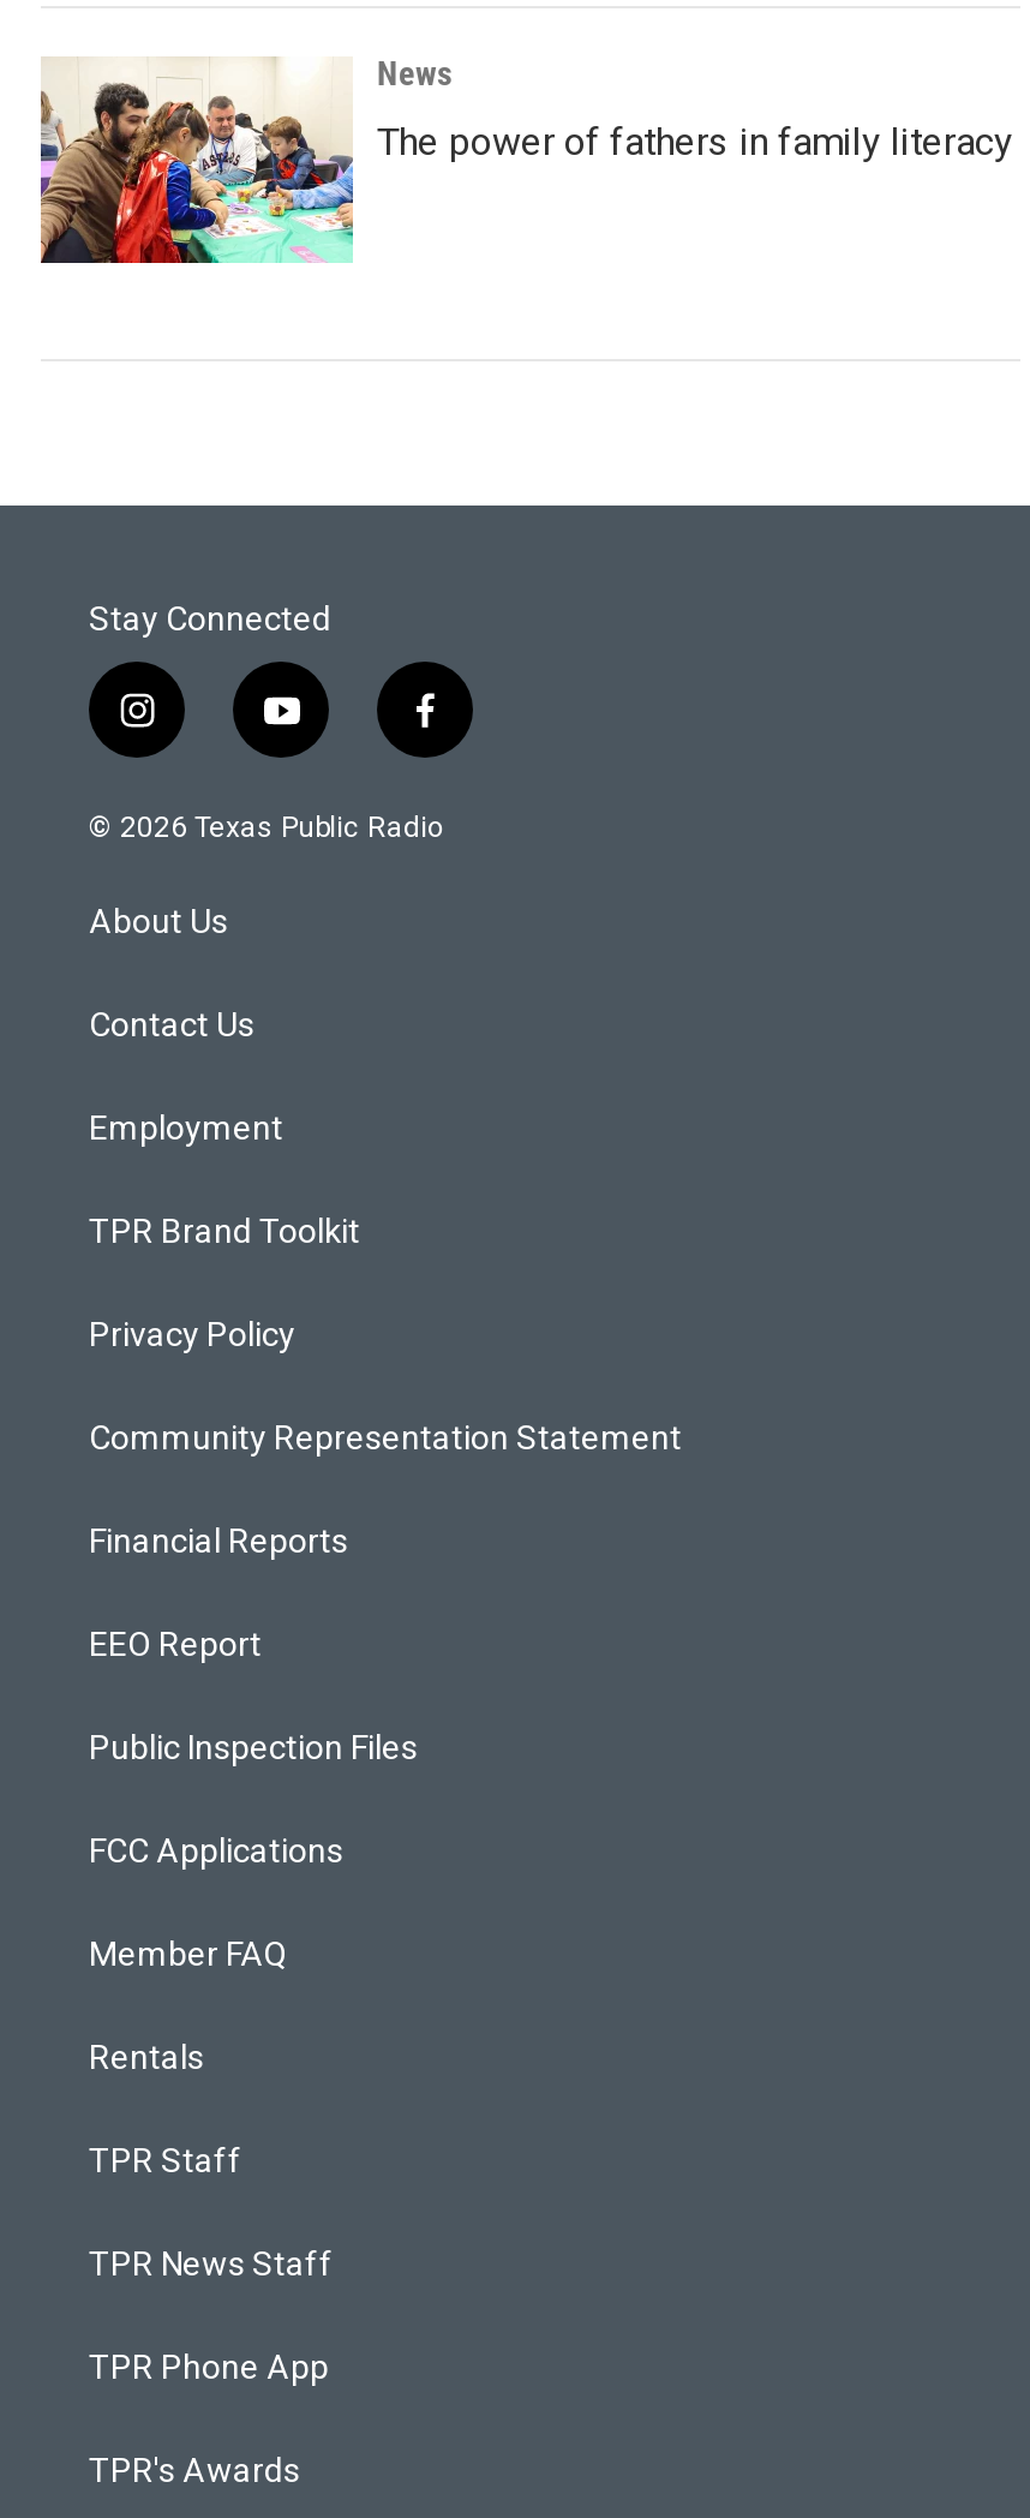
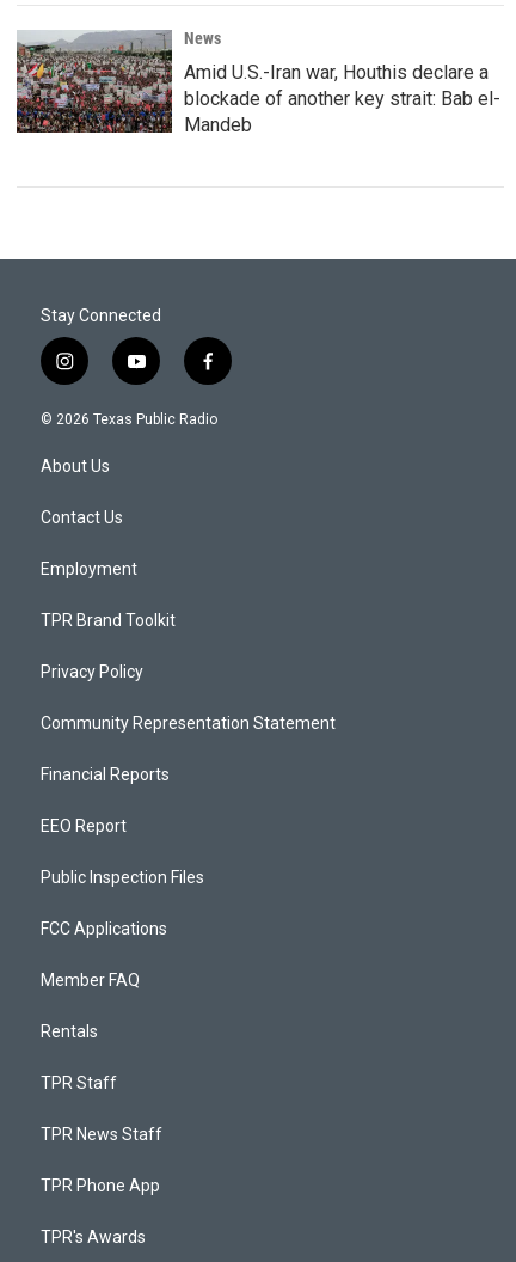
- [image]
- The power of fathers in family literacy
+ [image]
+ Amid U.S.-Iran war, Houthis declare a
+ blockade of another key strait: Bab el-
+ Mandeb
